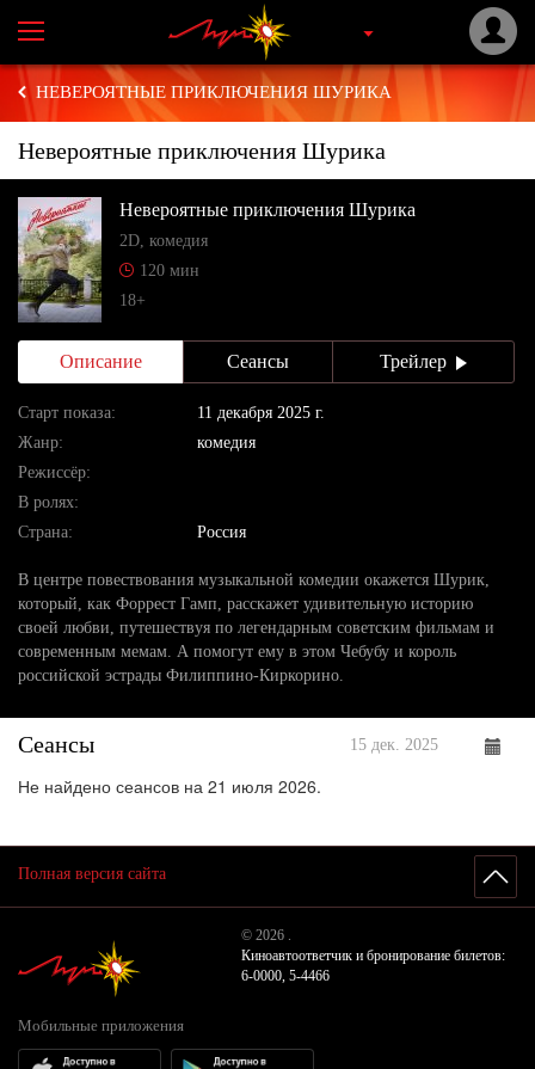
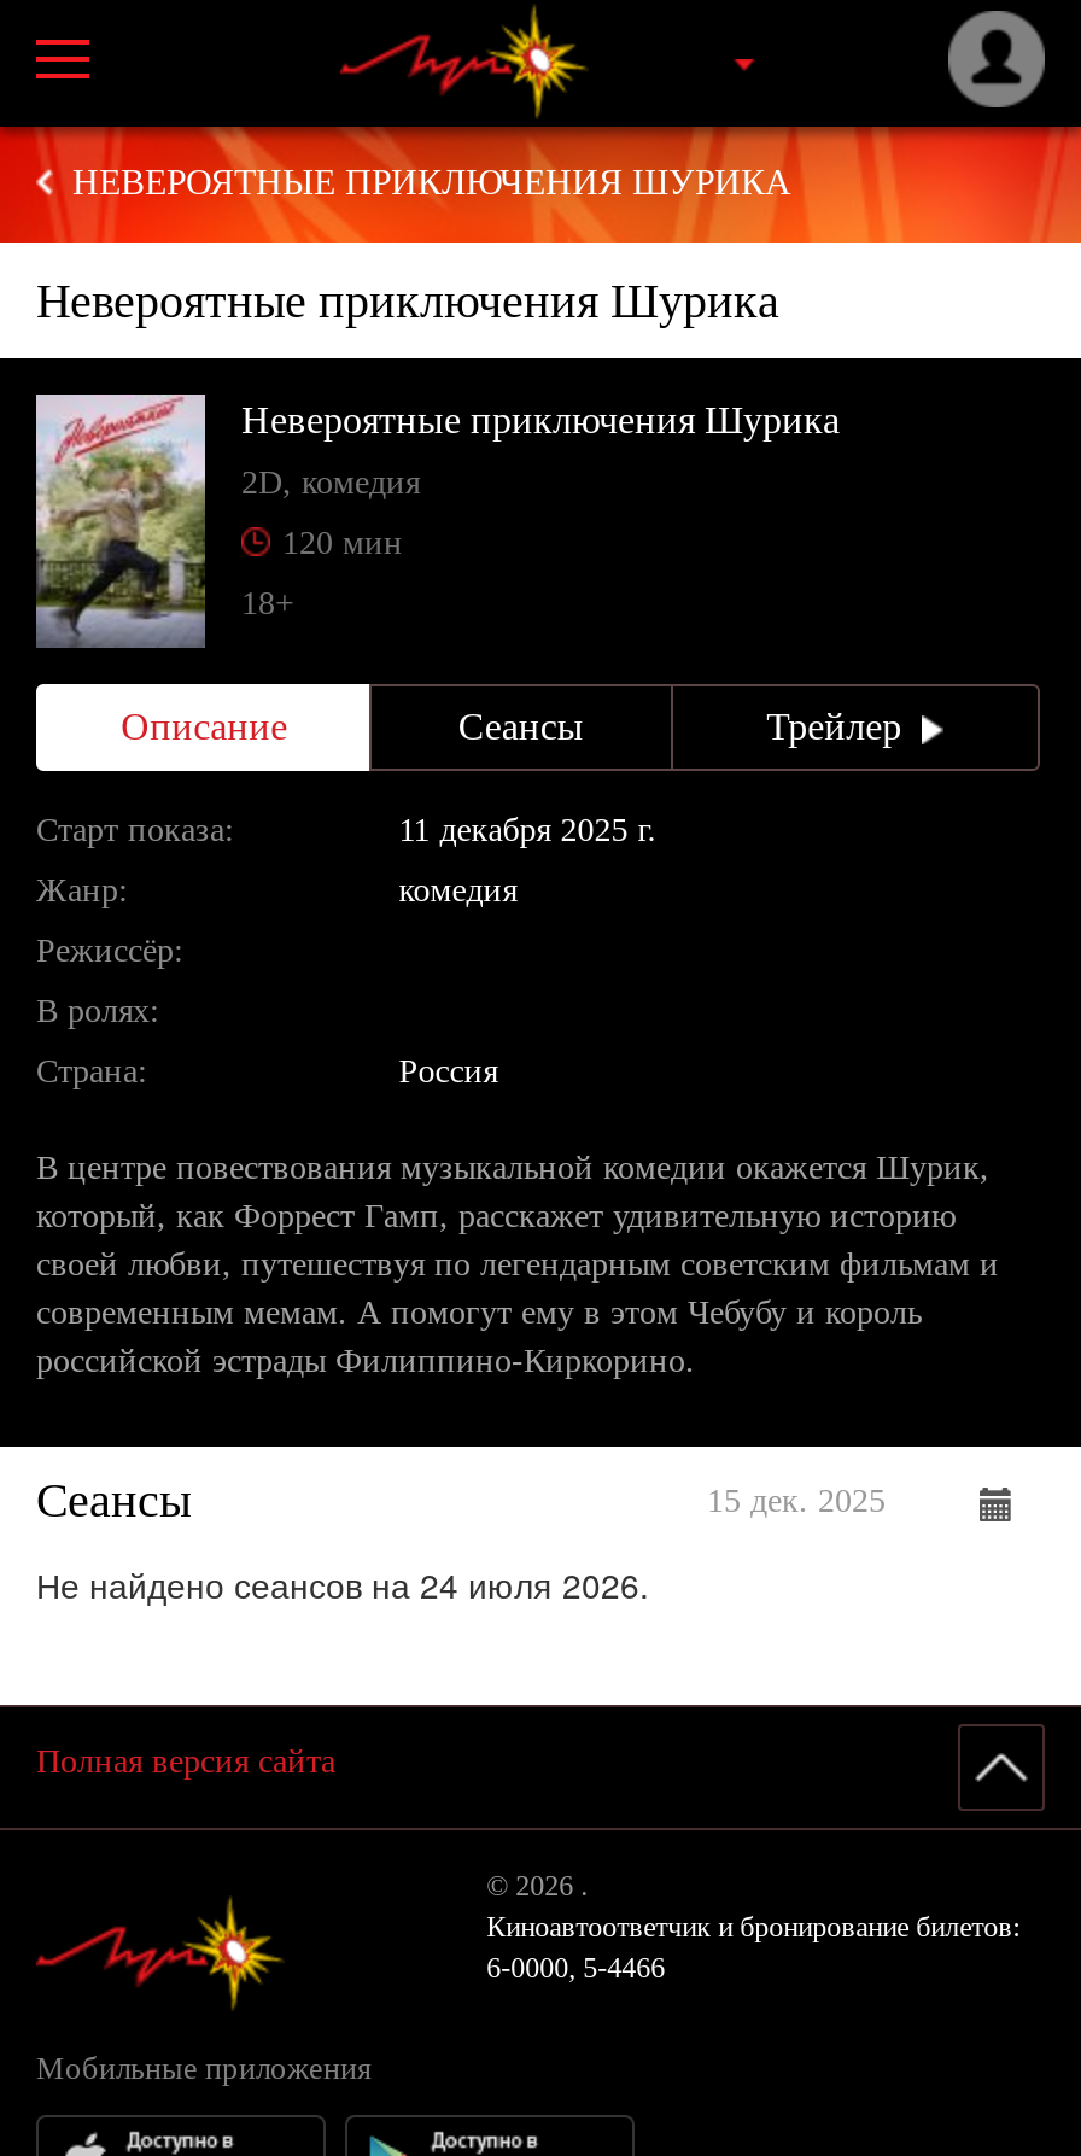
- Не найдено сеансов на 21 июля 2026.
+ Не найдено сеансов на 24 июля 2026.
